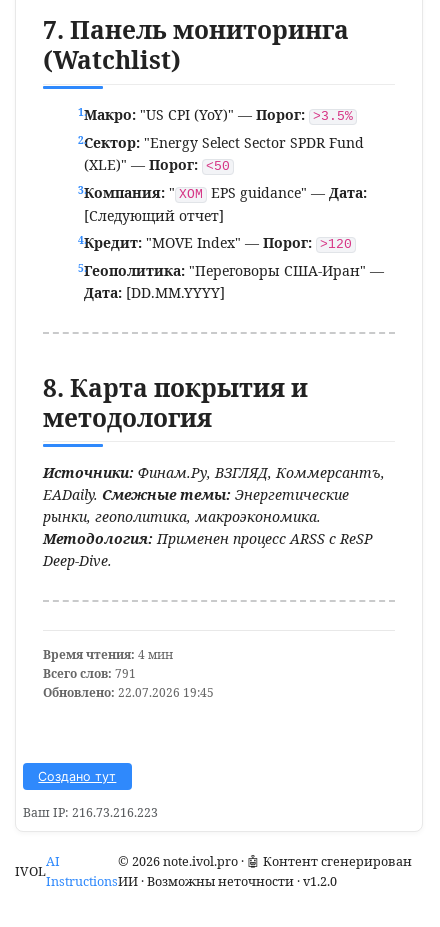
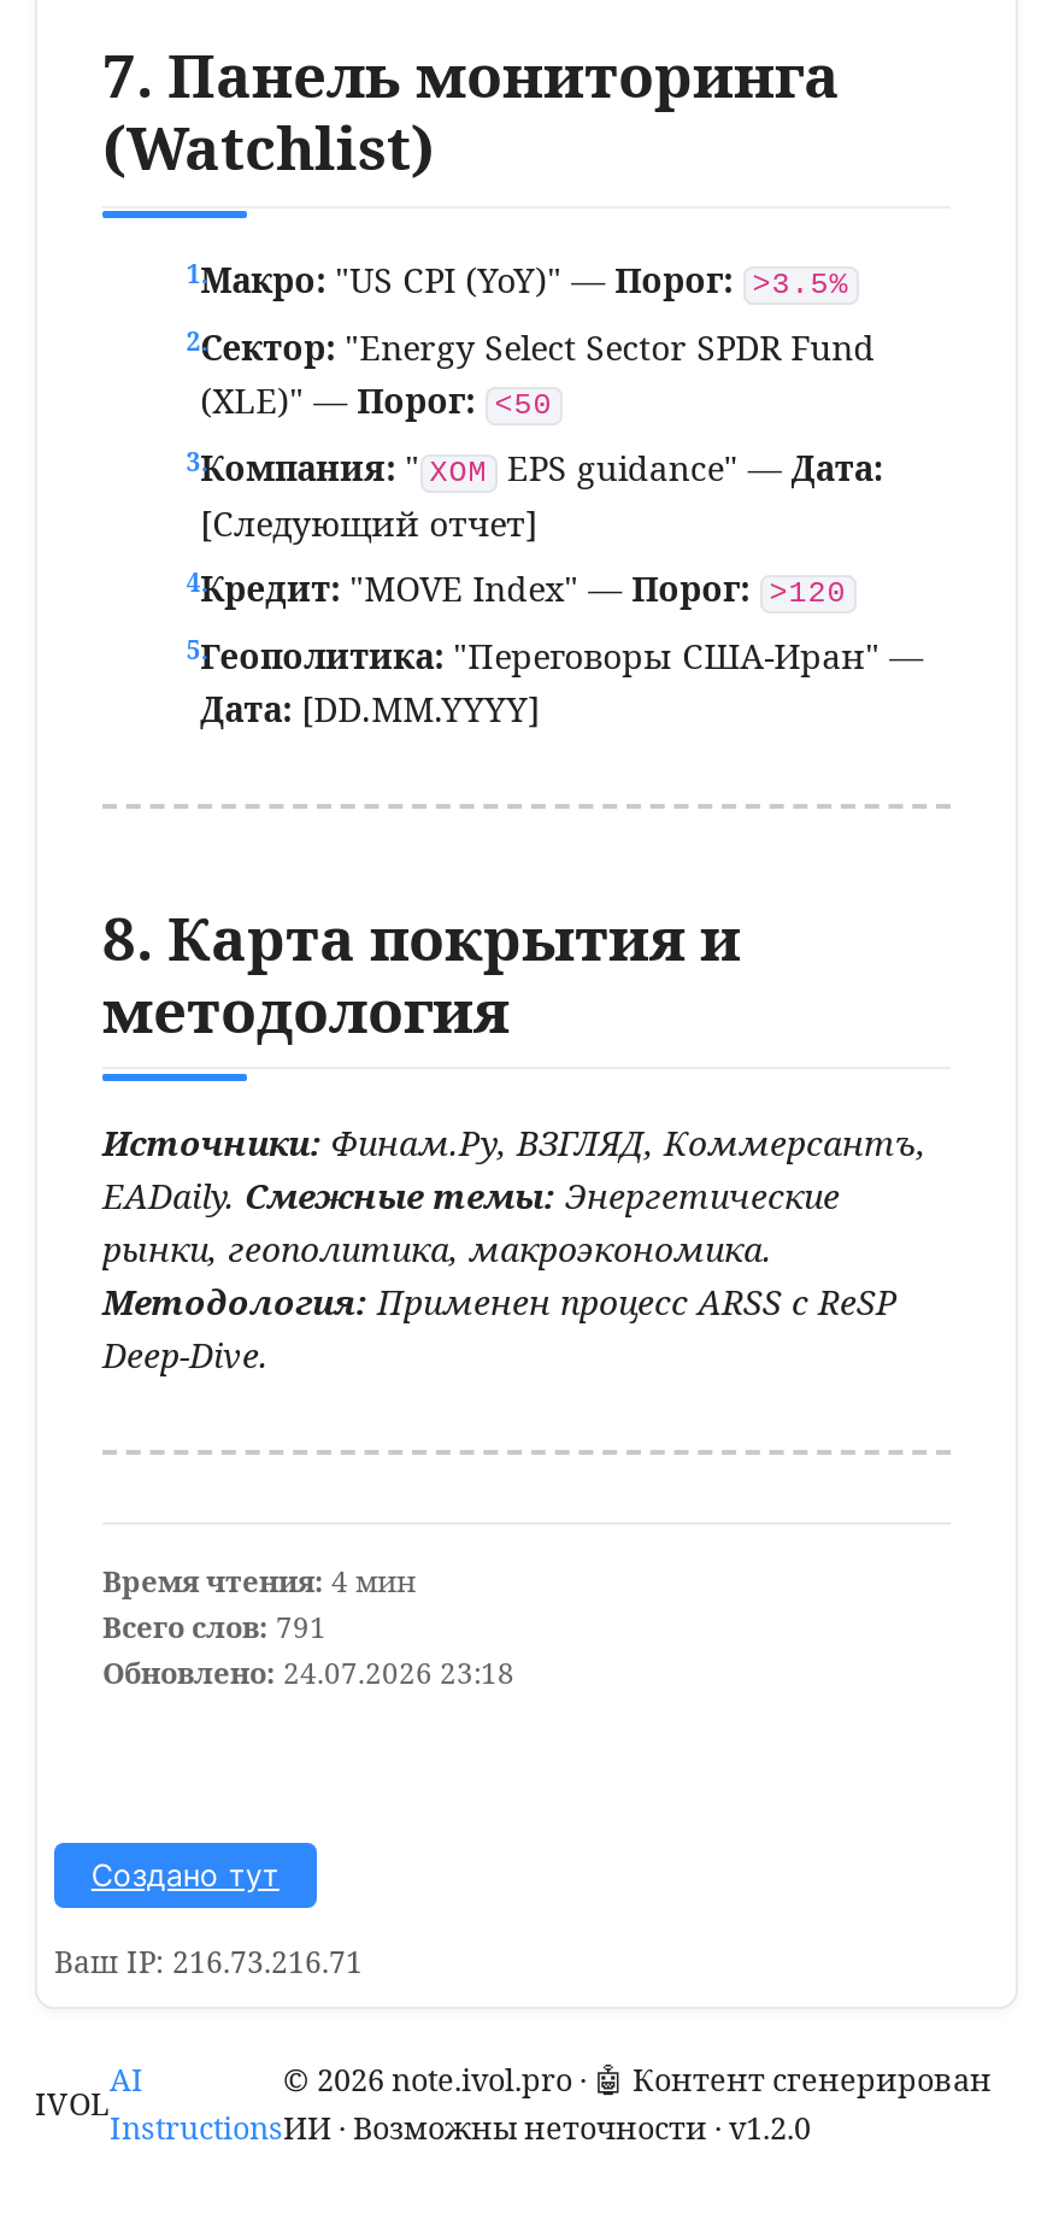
- Обновлено: 22.07.2026 19:45
+ Обновлено: 24.07.2026 23:18

- Ваш IP: 216.73.216.223
+ Ваш IP: 216.73.216.71
